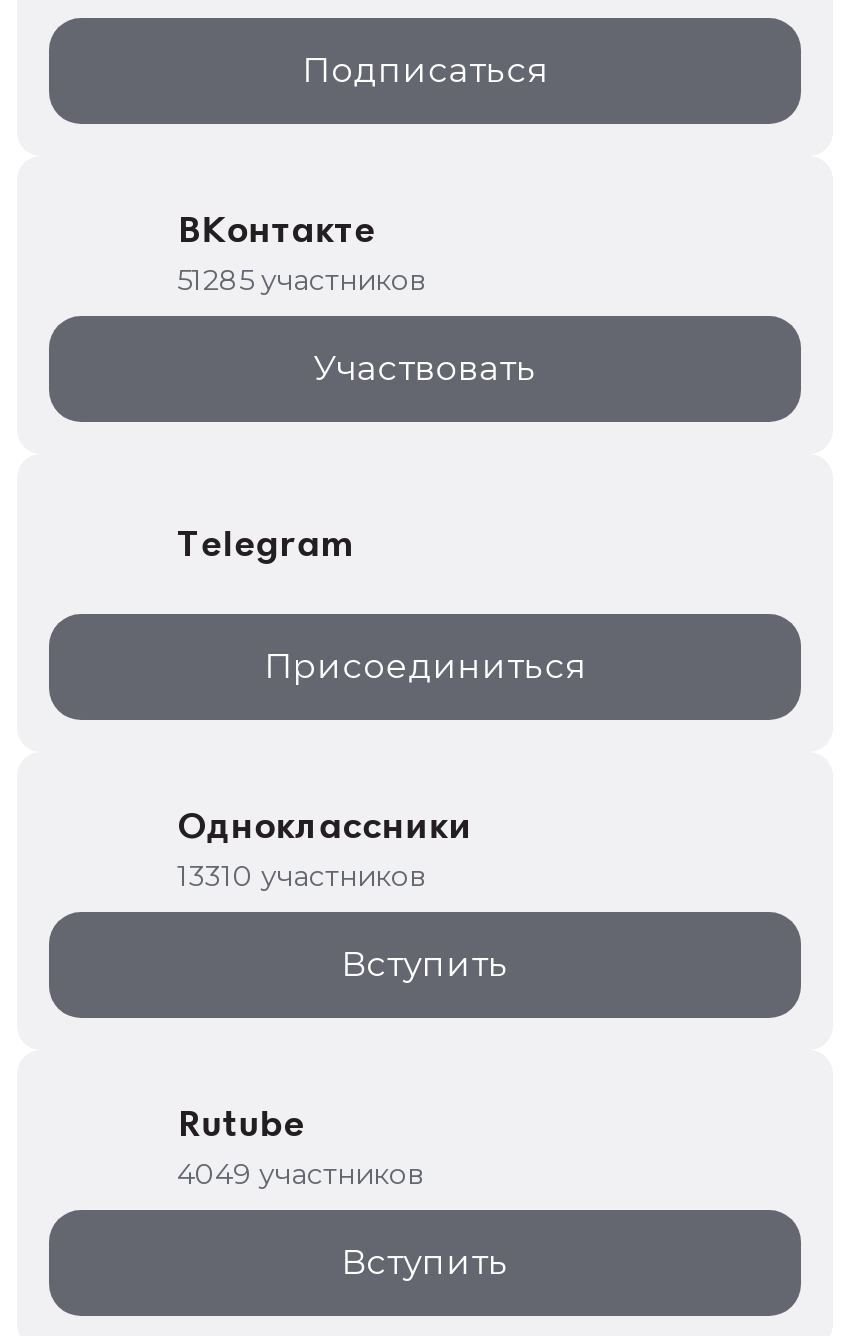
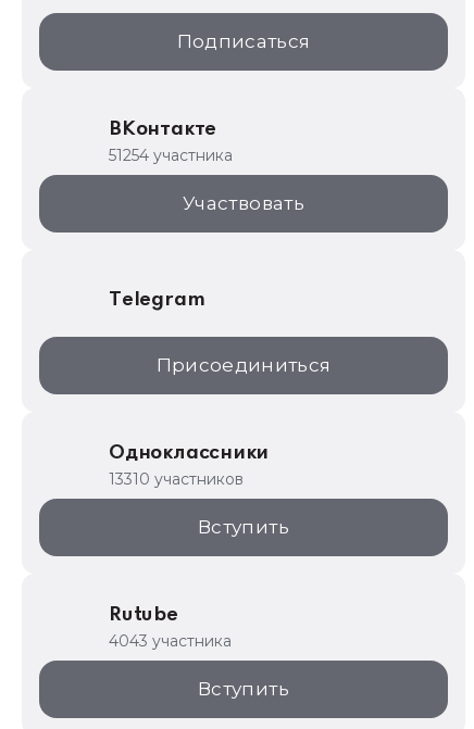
- 51285 участников
+ 51254 участника

- 4049 участников
+ 4043 участника
